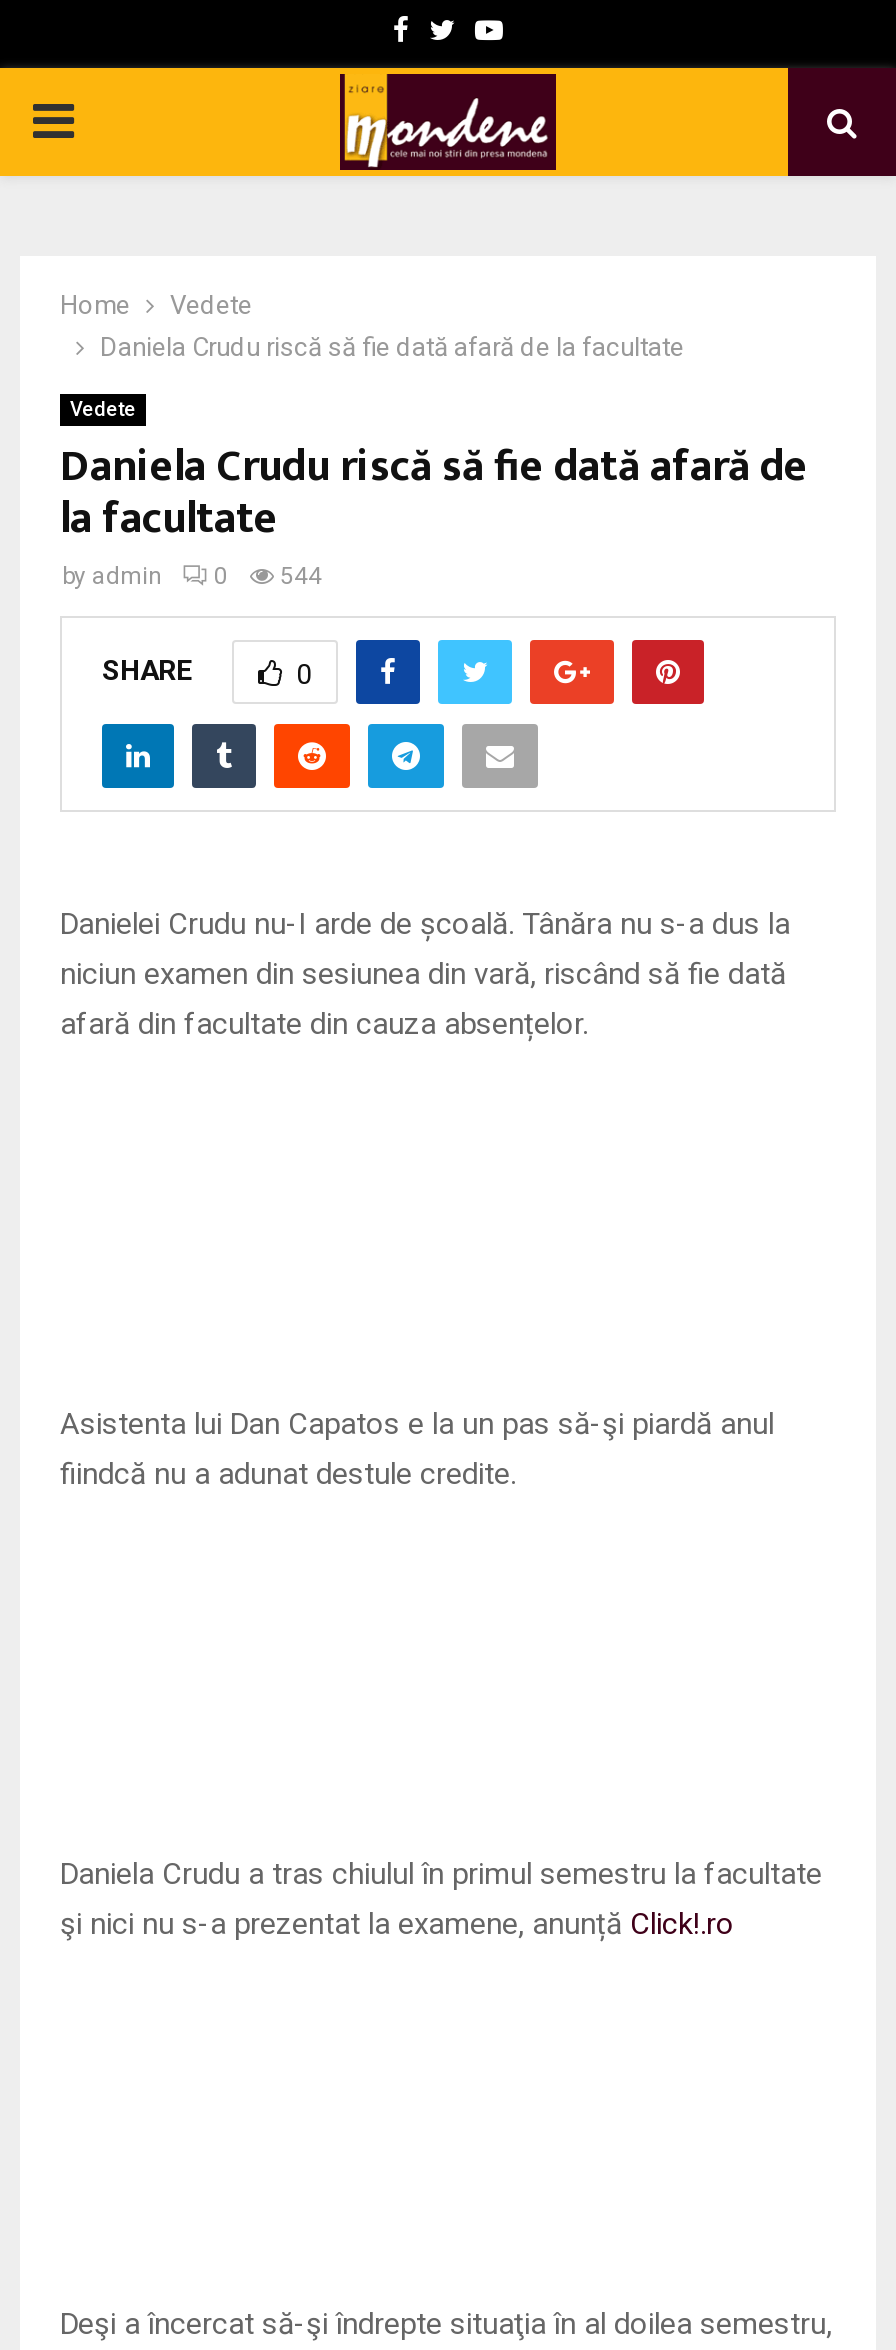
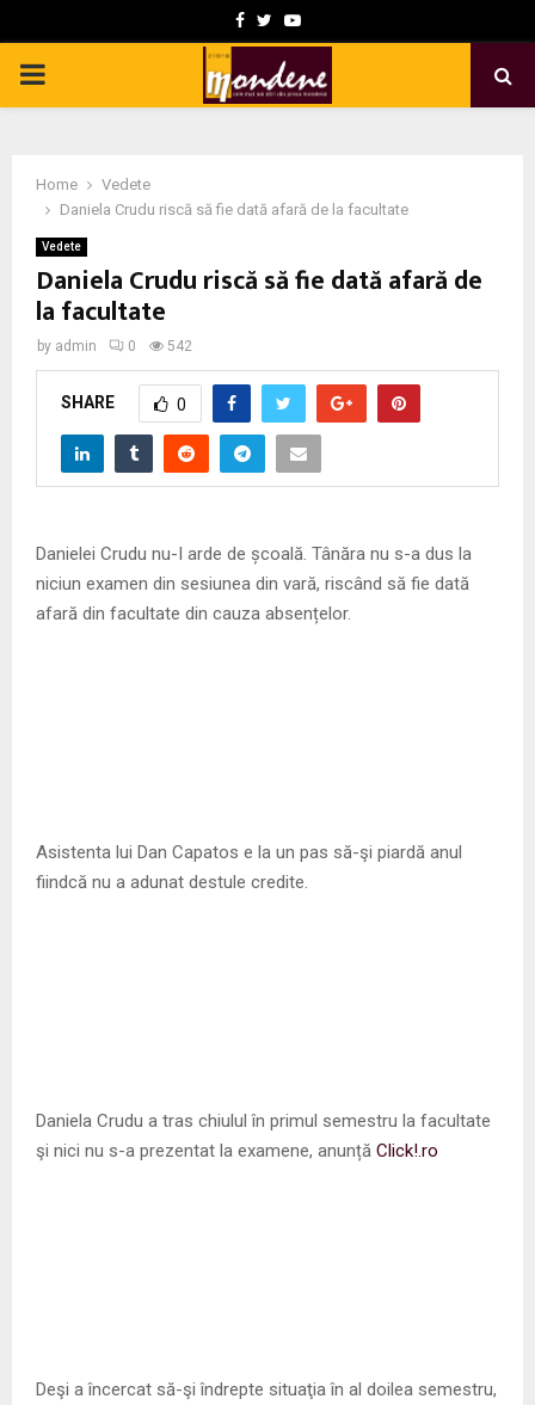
- 544
+ 542
